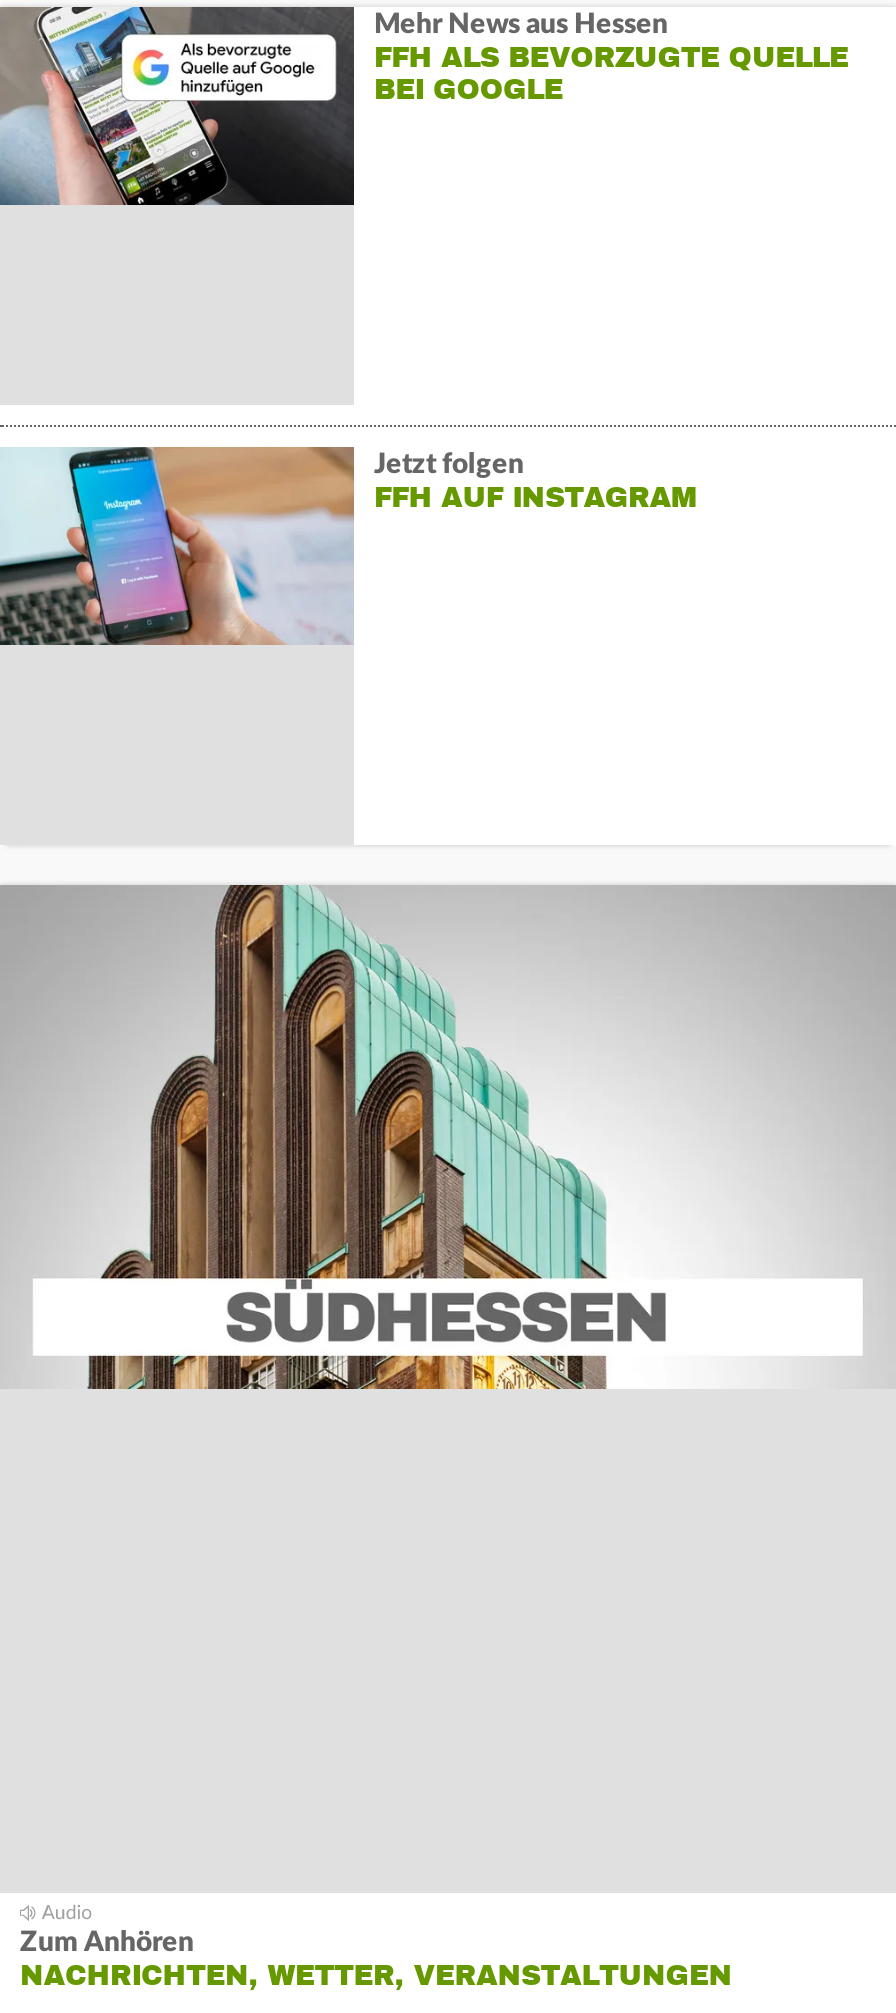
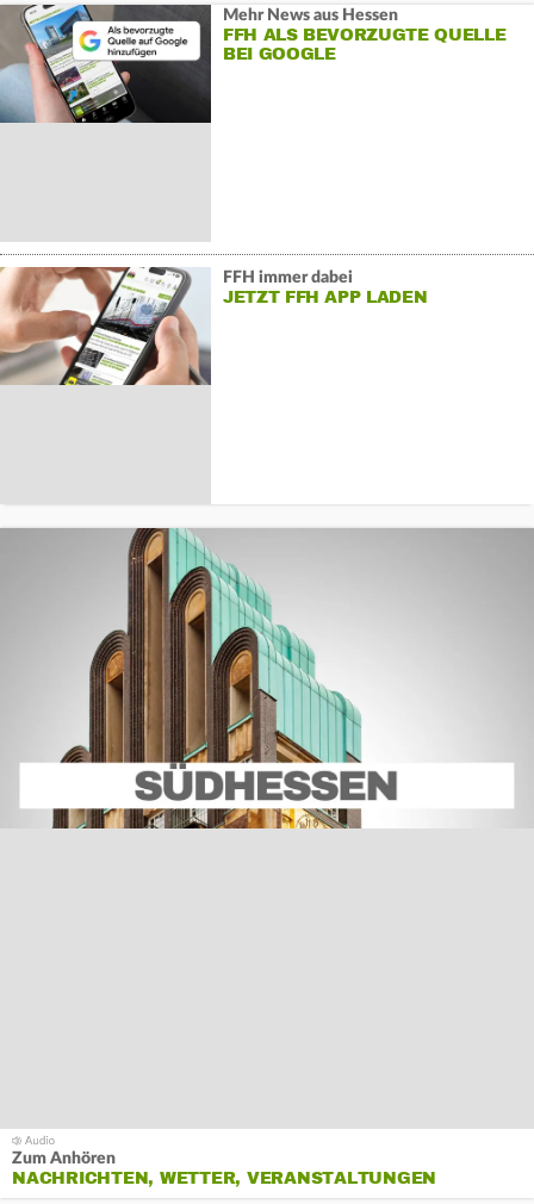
- [image]
- Jetzt folgen
- FFH AUF INSTAGRAM
+ [image]
+ FFH immer dabei
+ JETZT FFH APP LADEN
